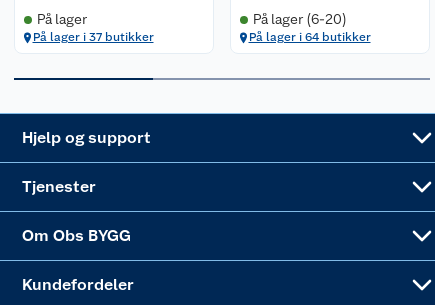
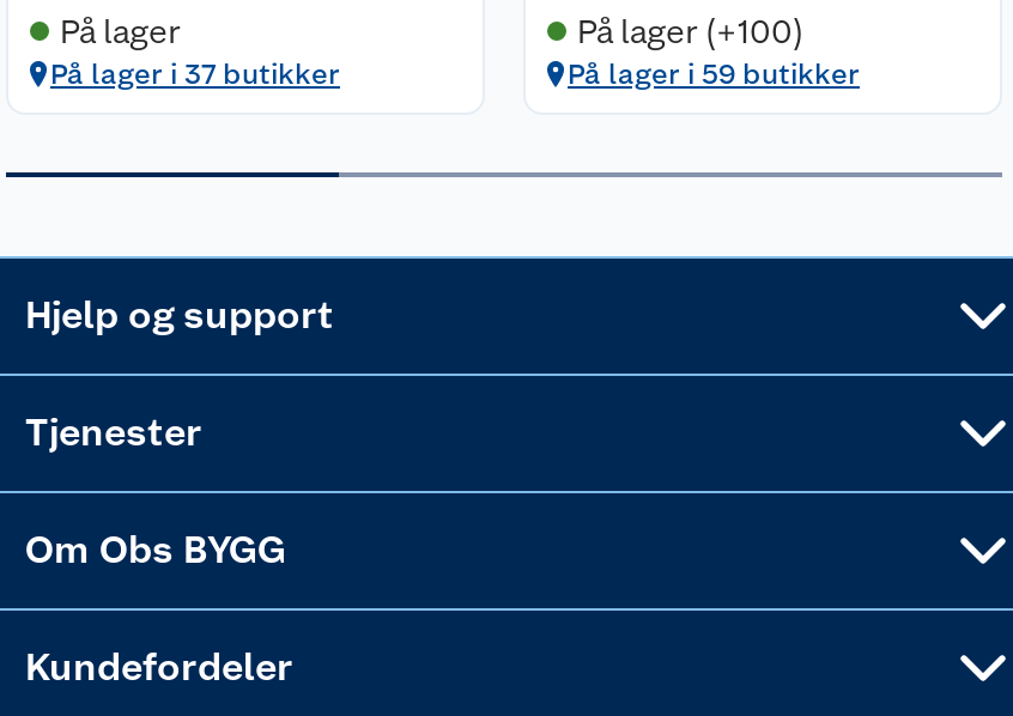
- På lager (6-20)
- På lager i 64 butikker
+ På lager (+100)
+ På lager i 59 butikker
